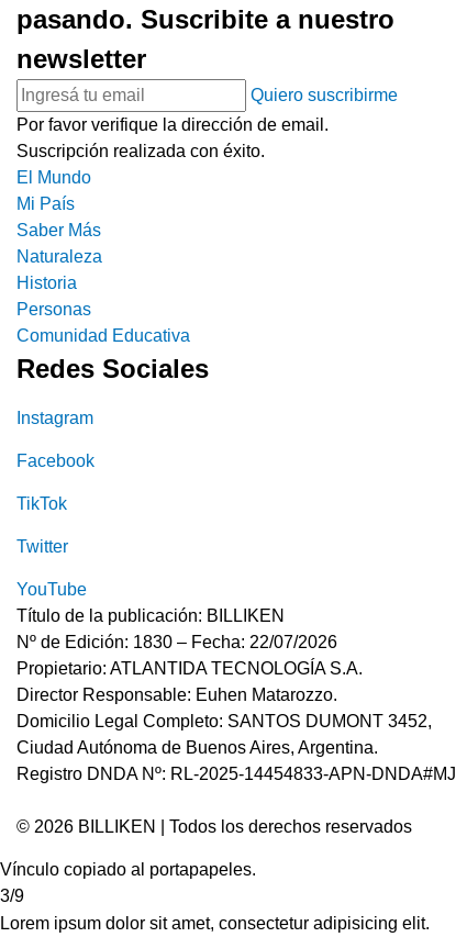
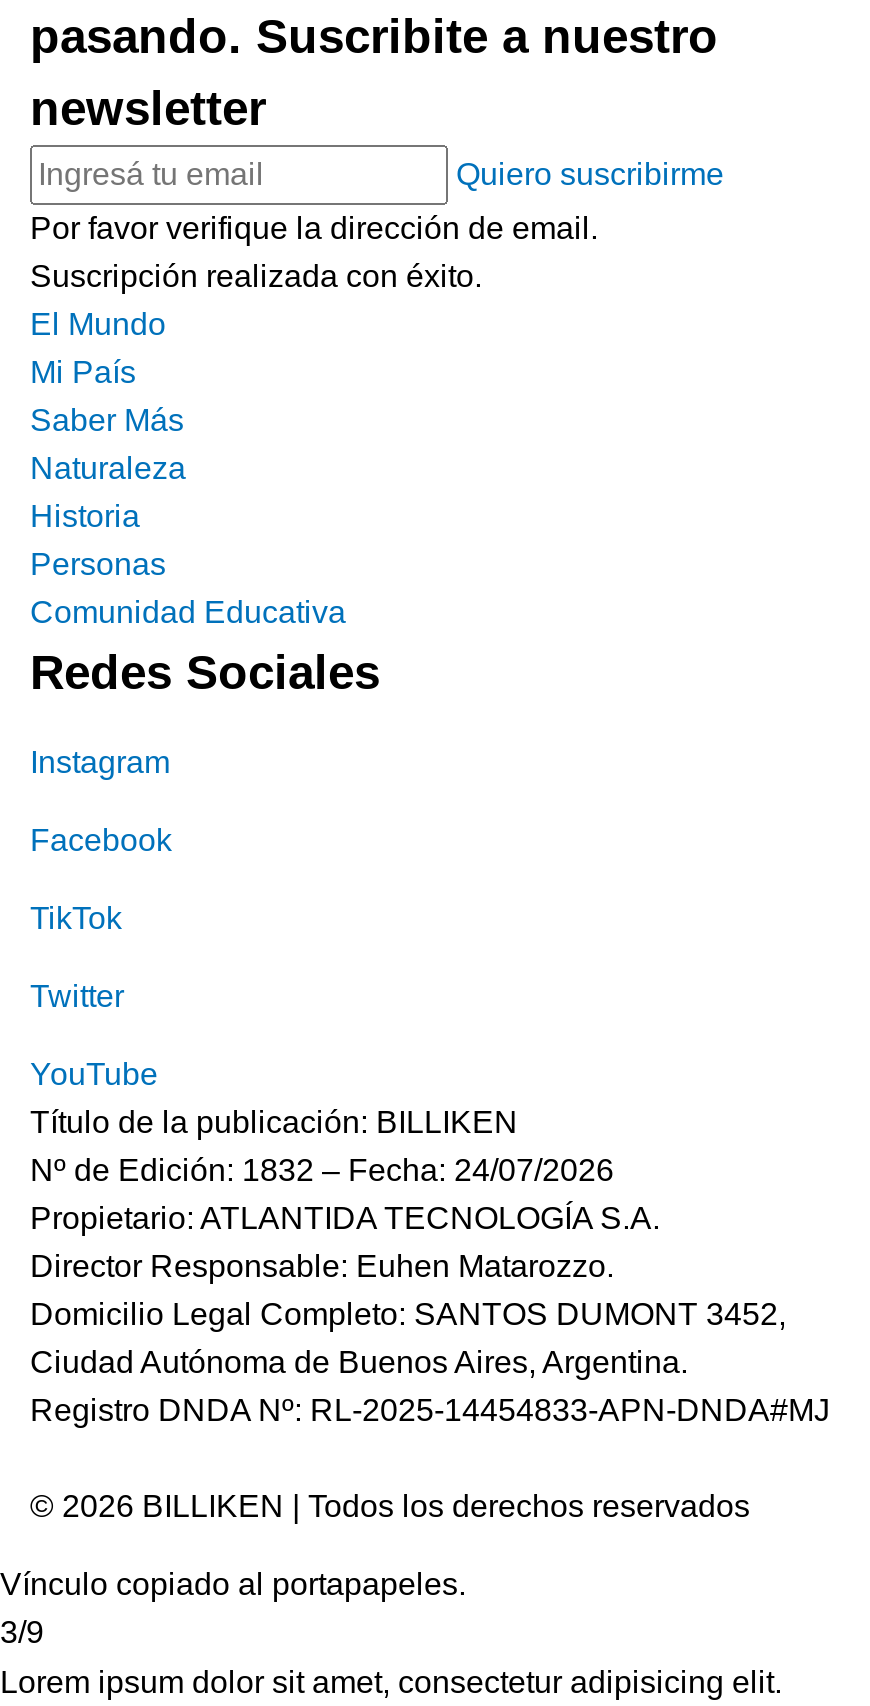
- Nº de Edición: 1830 – Fecha: 22/07/2026
+ Nº de Edición: 1832 – Fecha: 24/07/2026
